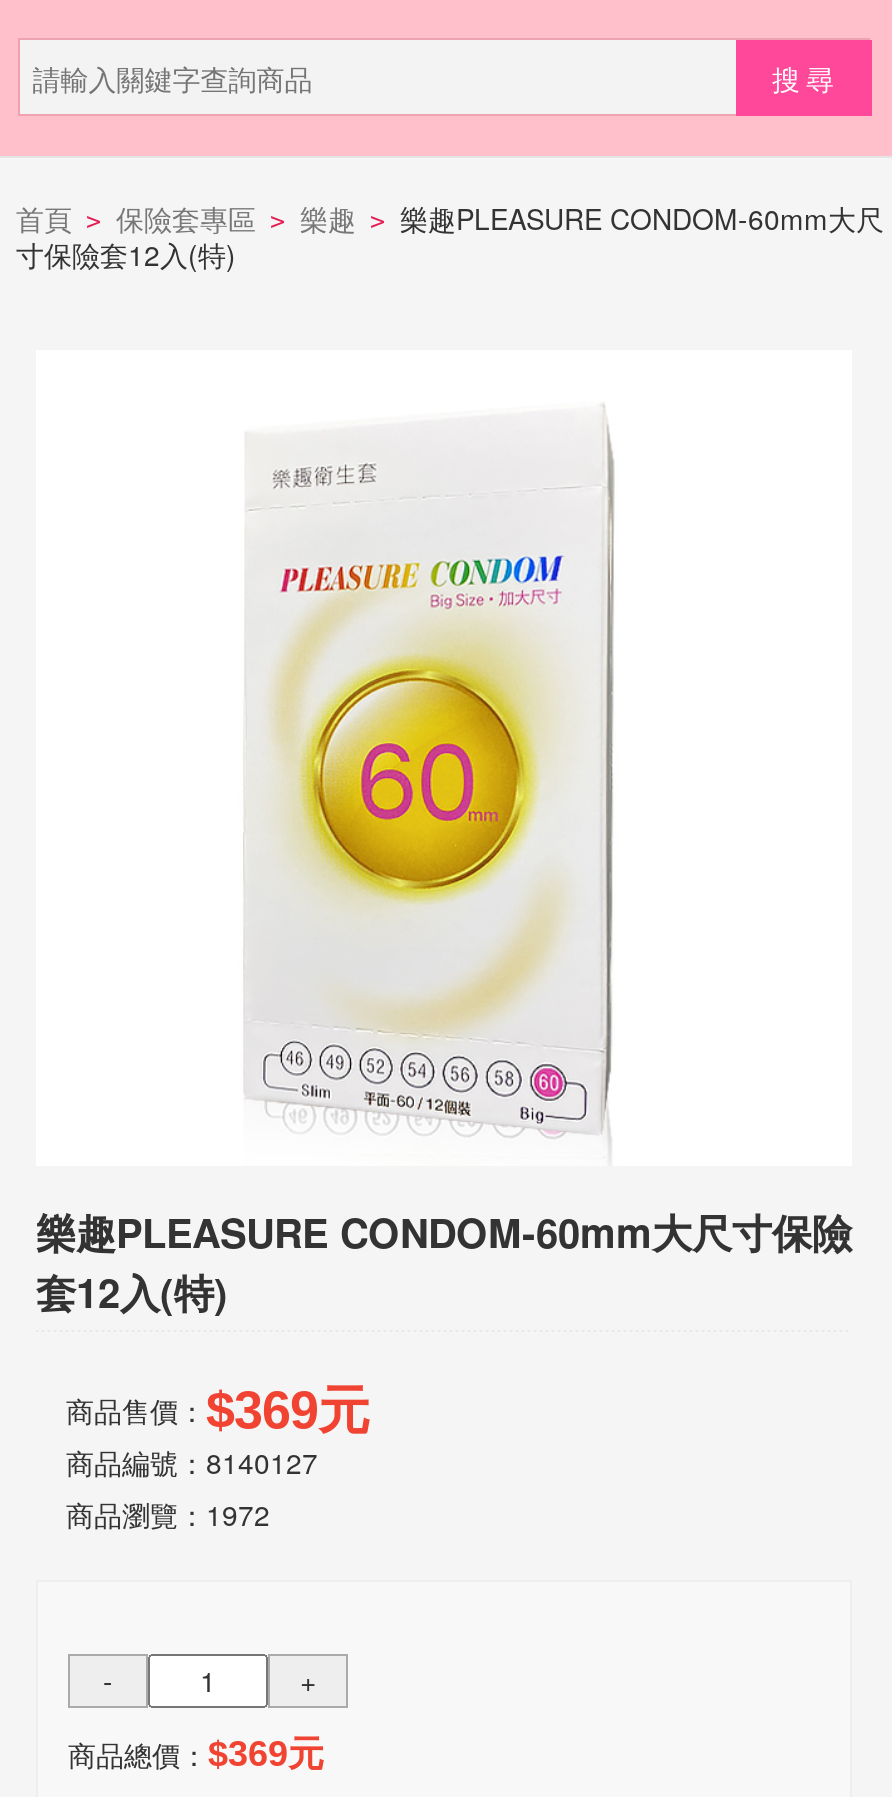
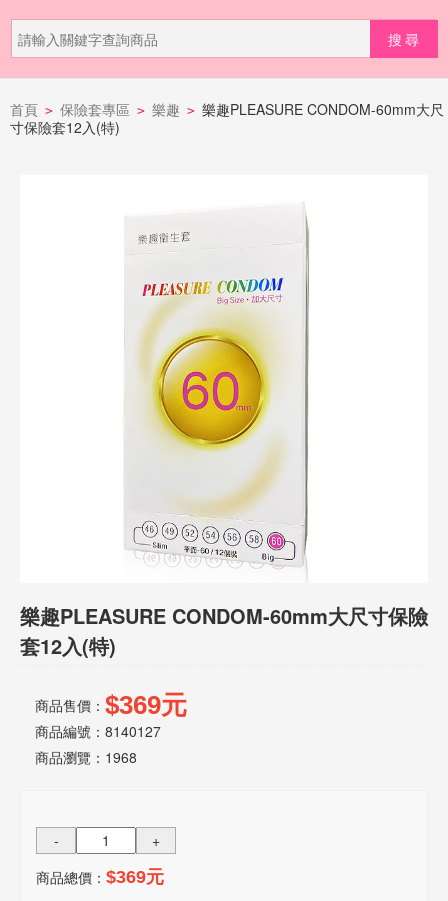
- 商品瀏覽：1972
+ 商品瀏覽：1968
